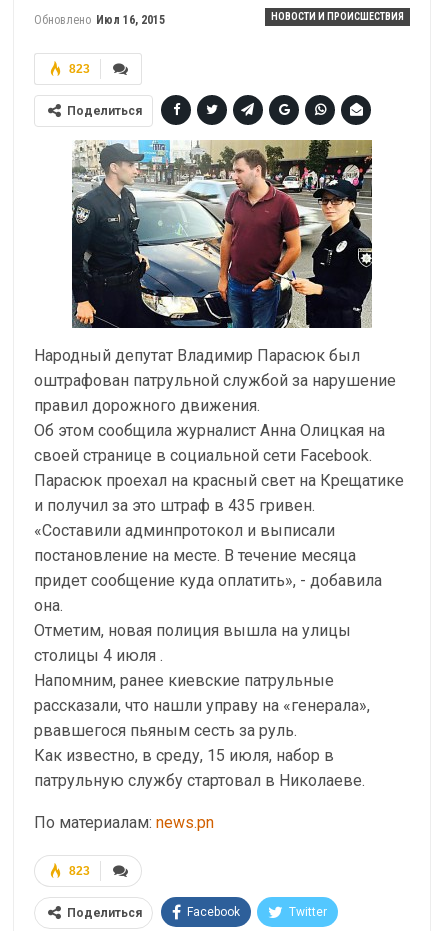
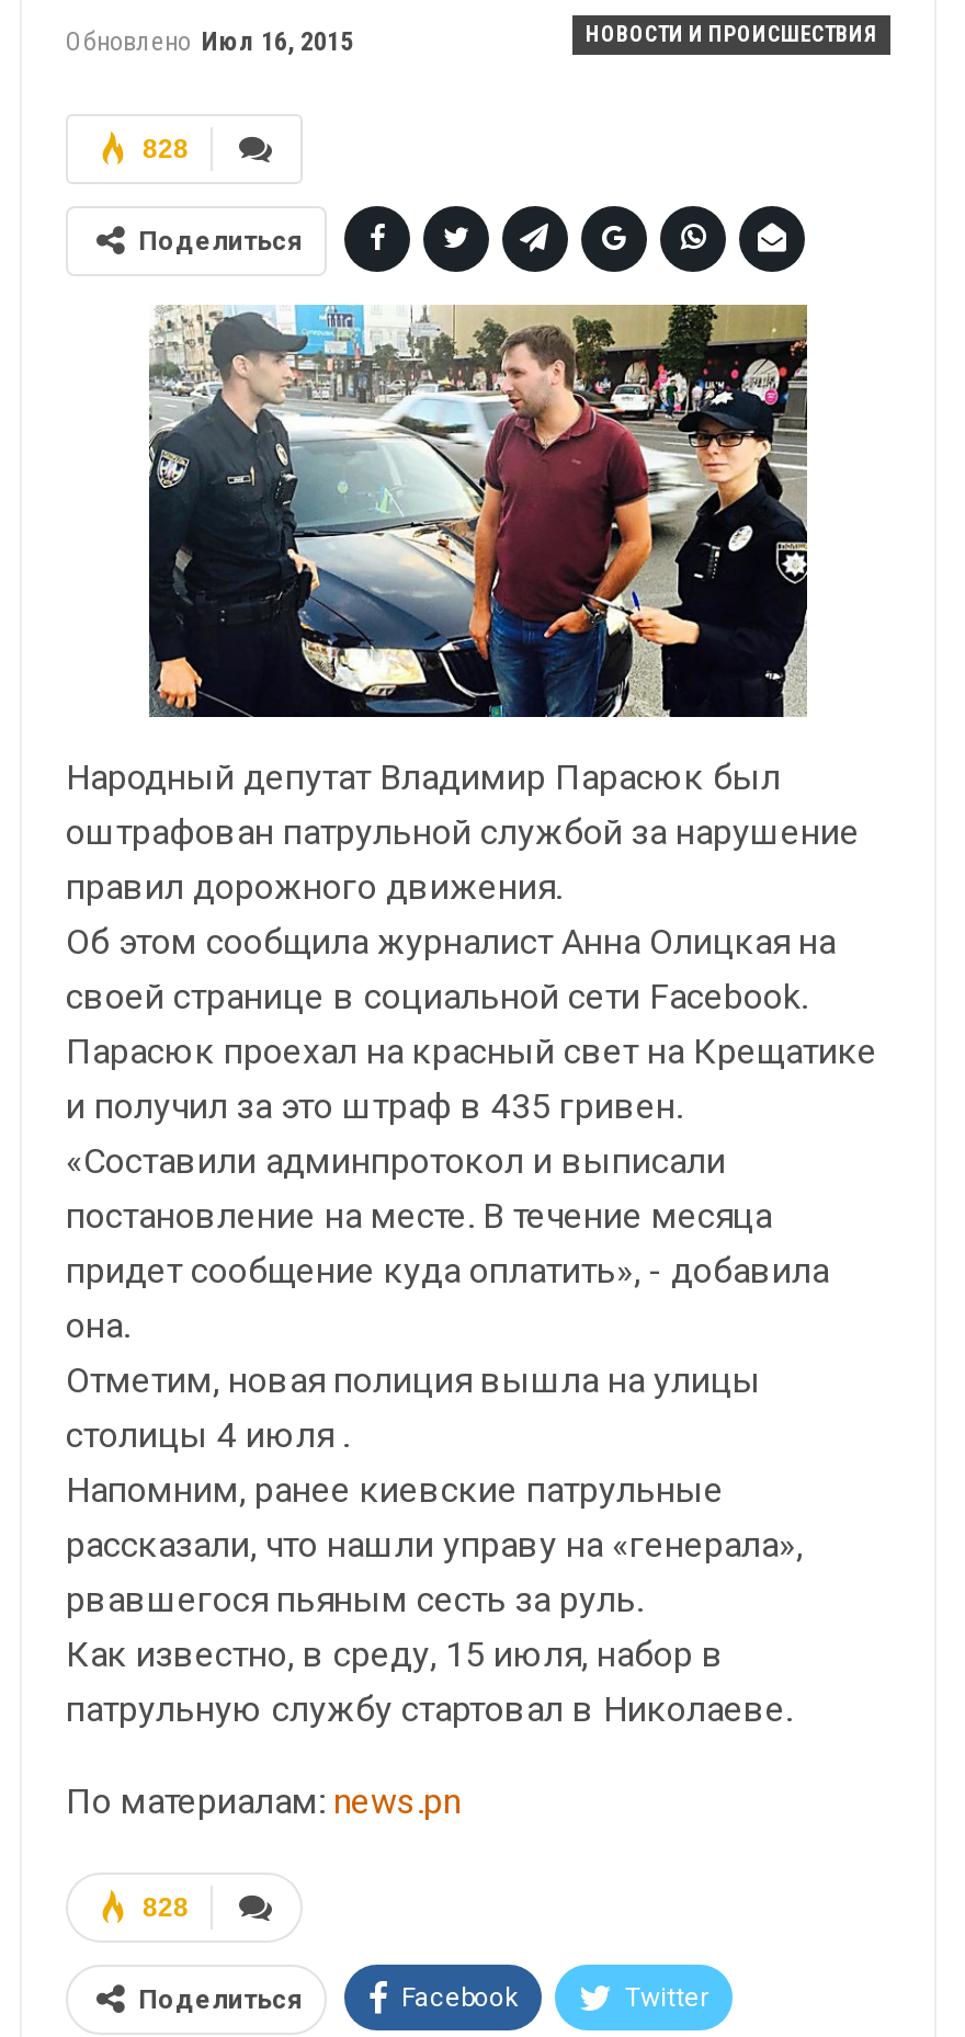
- 823
+ 828

- 823
+ 828
